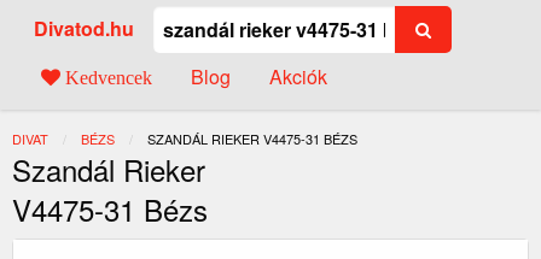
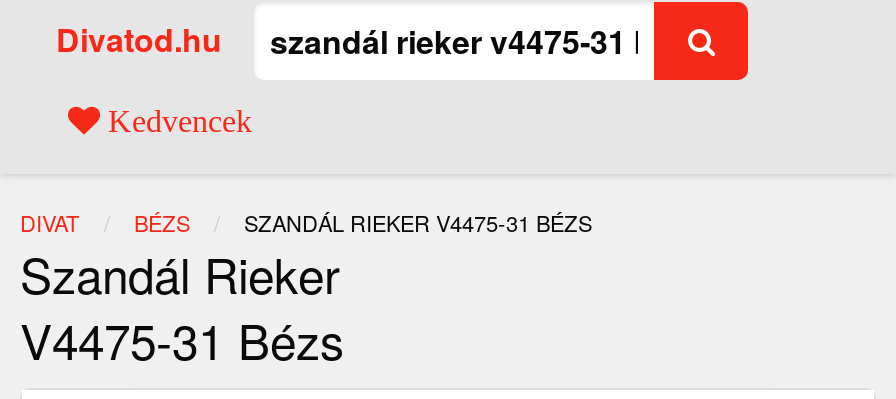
- Blog
- Akciók
